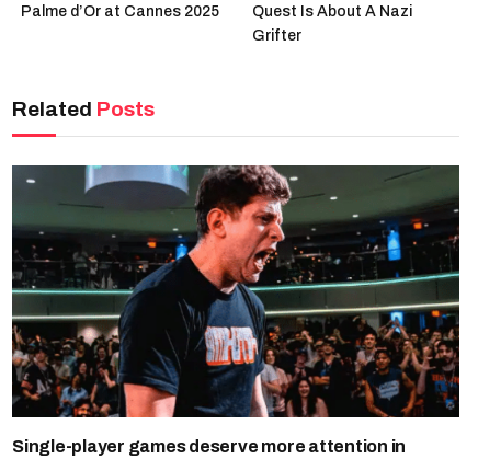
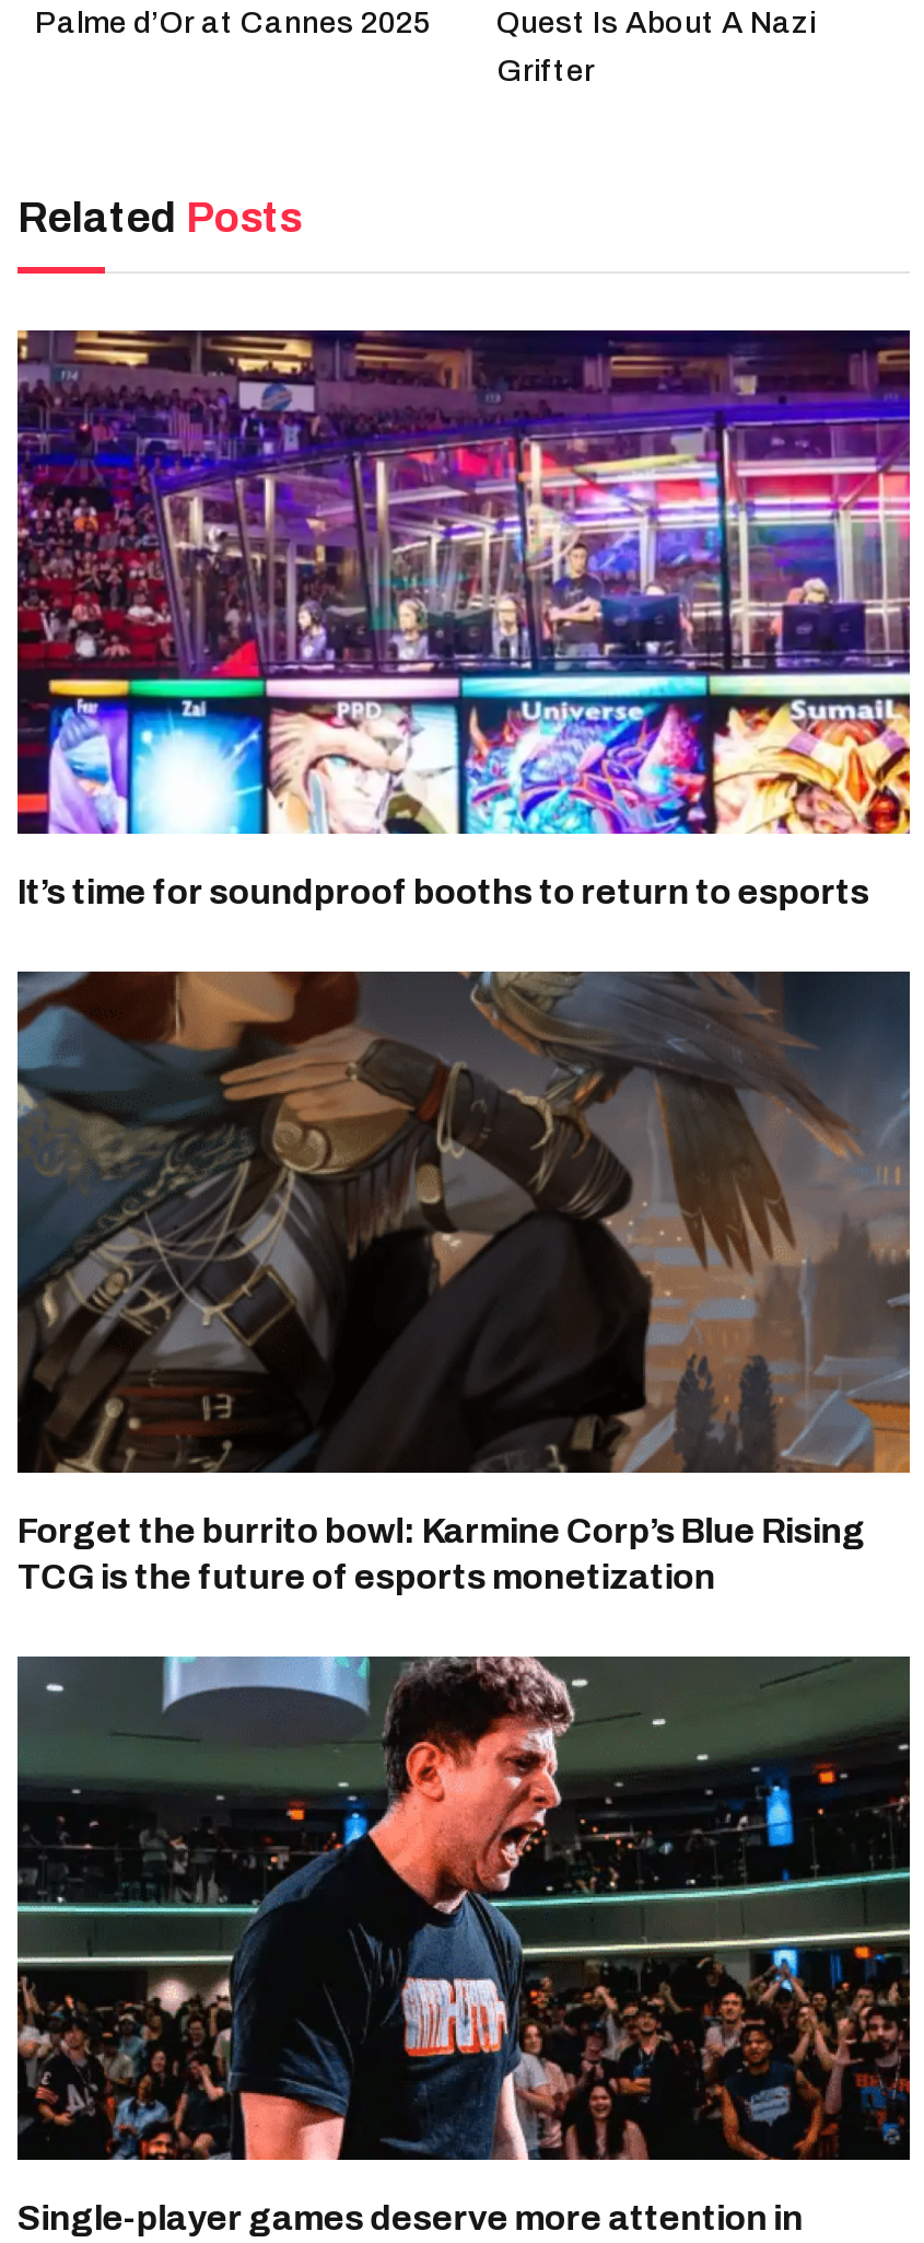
+ [image]
+ It’s time for soundproof booths to return to esports

+ [image]
+ Forget the burrito bowl: Karmine Corp’s Blue Rising
+ TCG is the future of esports monetization
